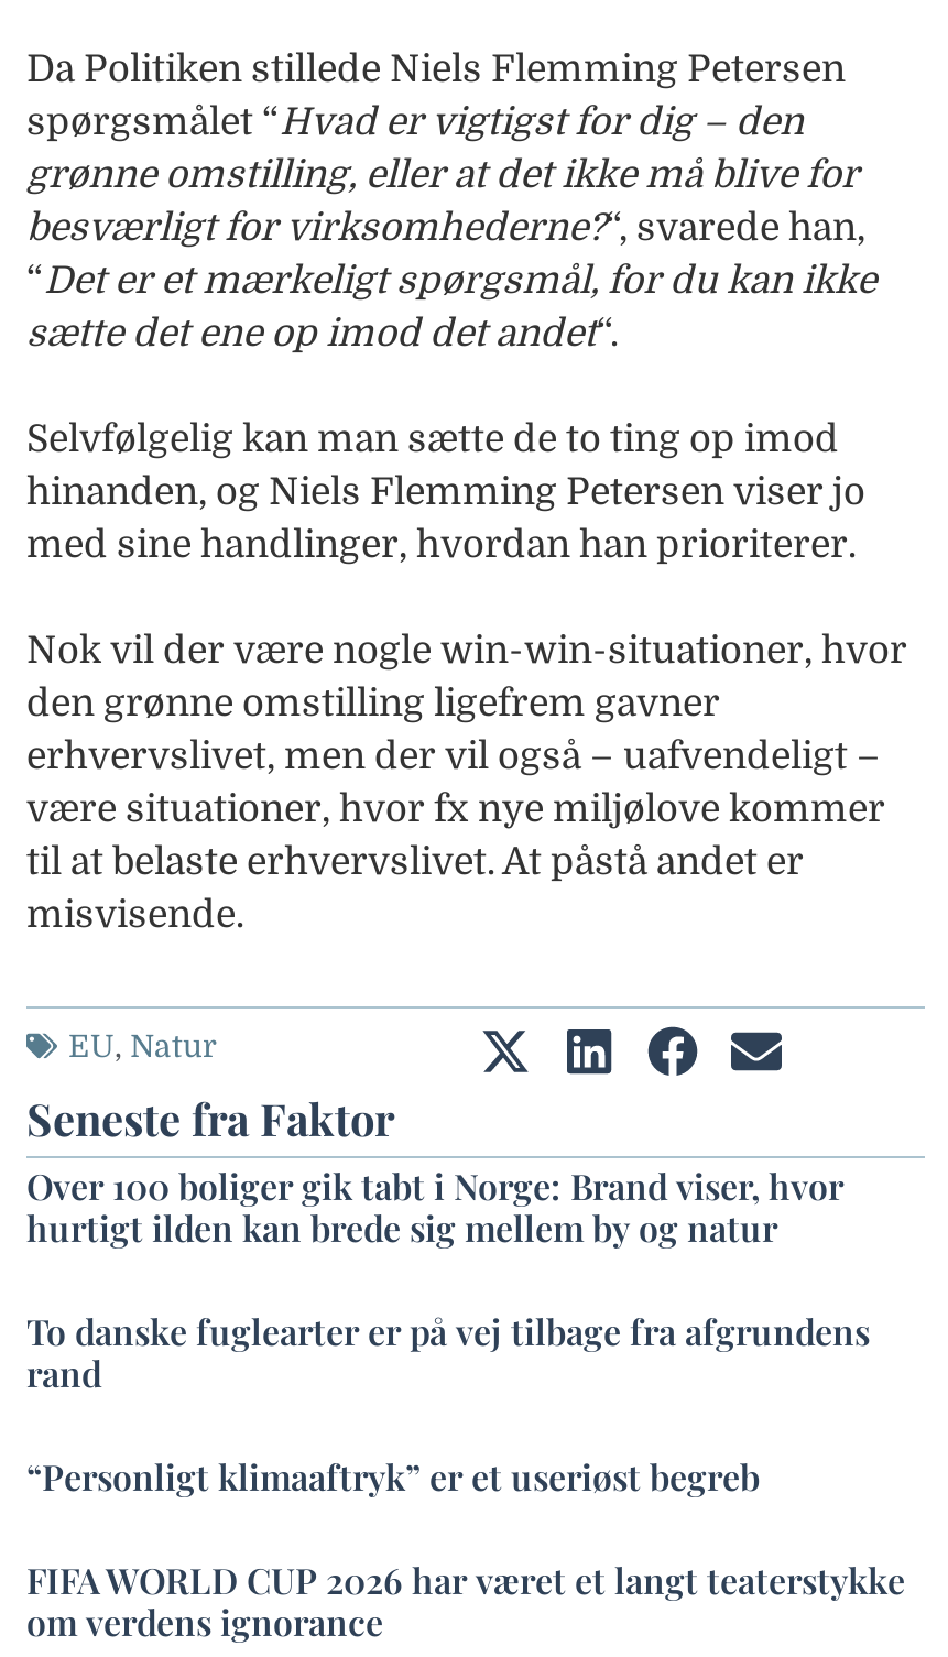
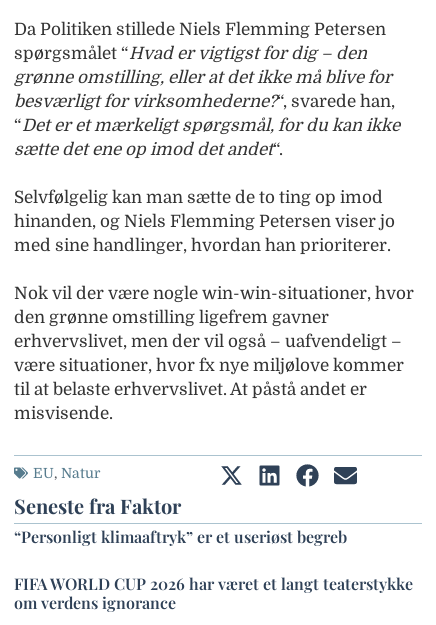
- Over 100 boliger gik tabt i Norge: Brand viser, hvor
- hurtigt ilden kan brede sig mellem by og natur
- To danske fuglearter er på vej tilbage fra afgrundens
- rand
